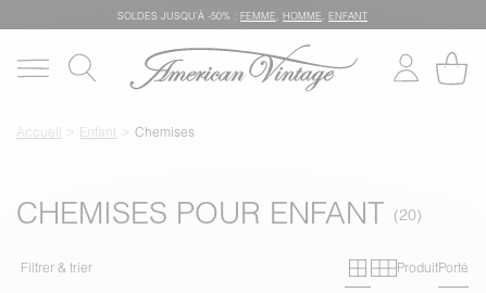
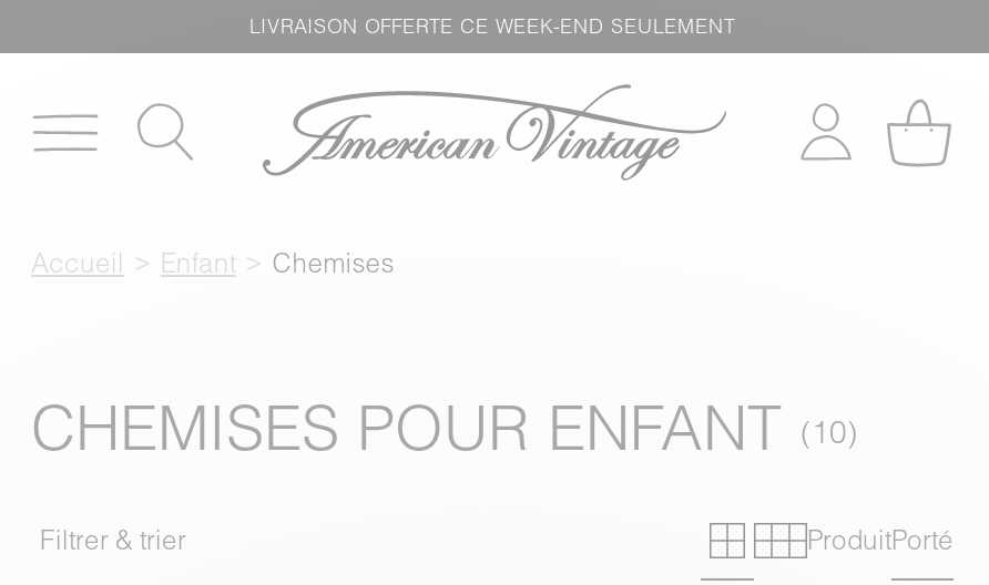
- SOLDES JUSQU’À -50% : FEMME, HOMME, ENFANT
+ LIVRAISON OFFERTE CE WEEK-END SEULEMENT
